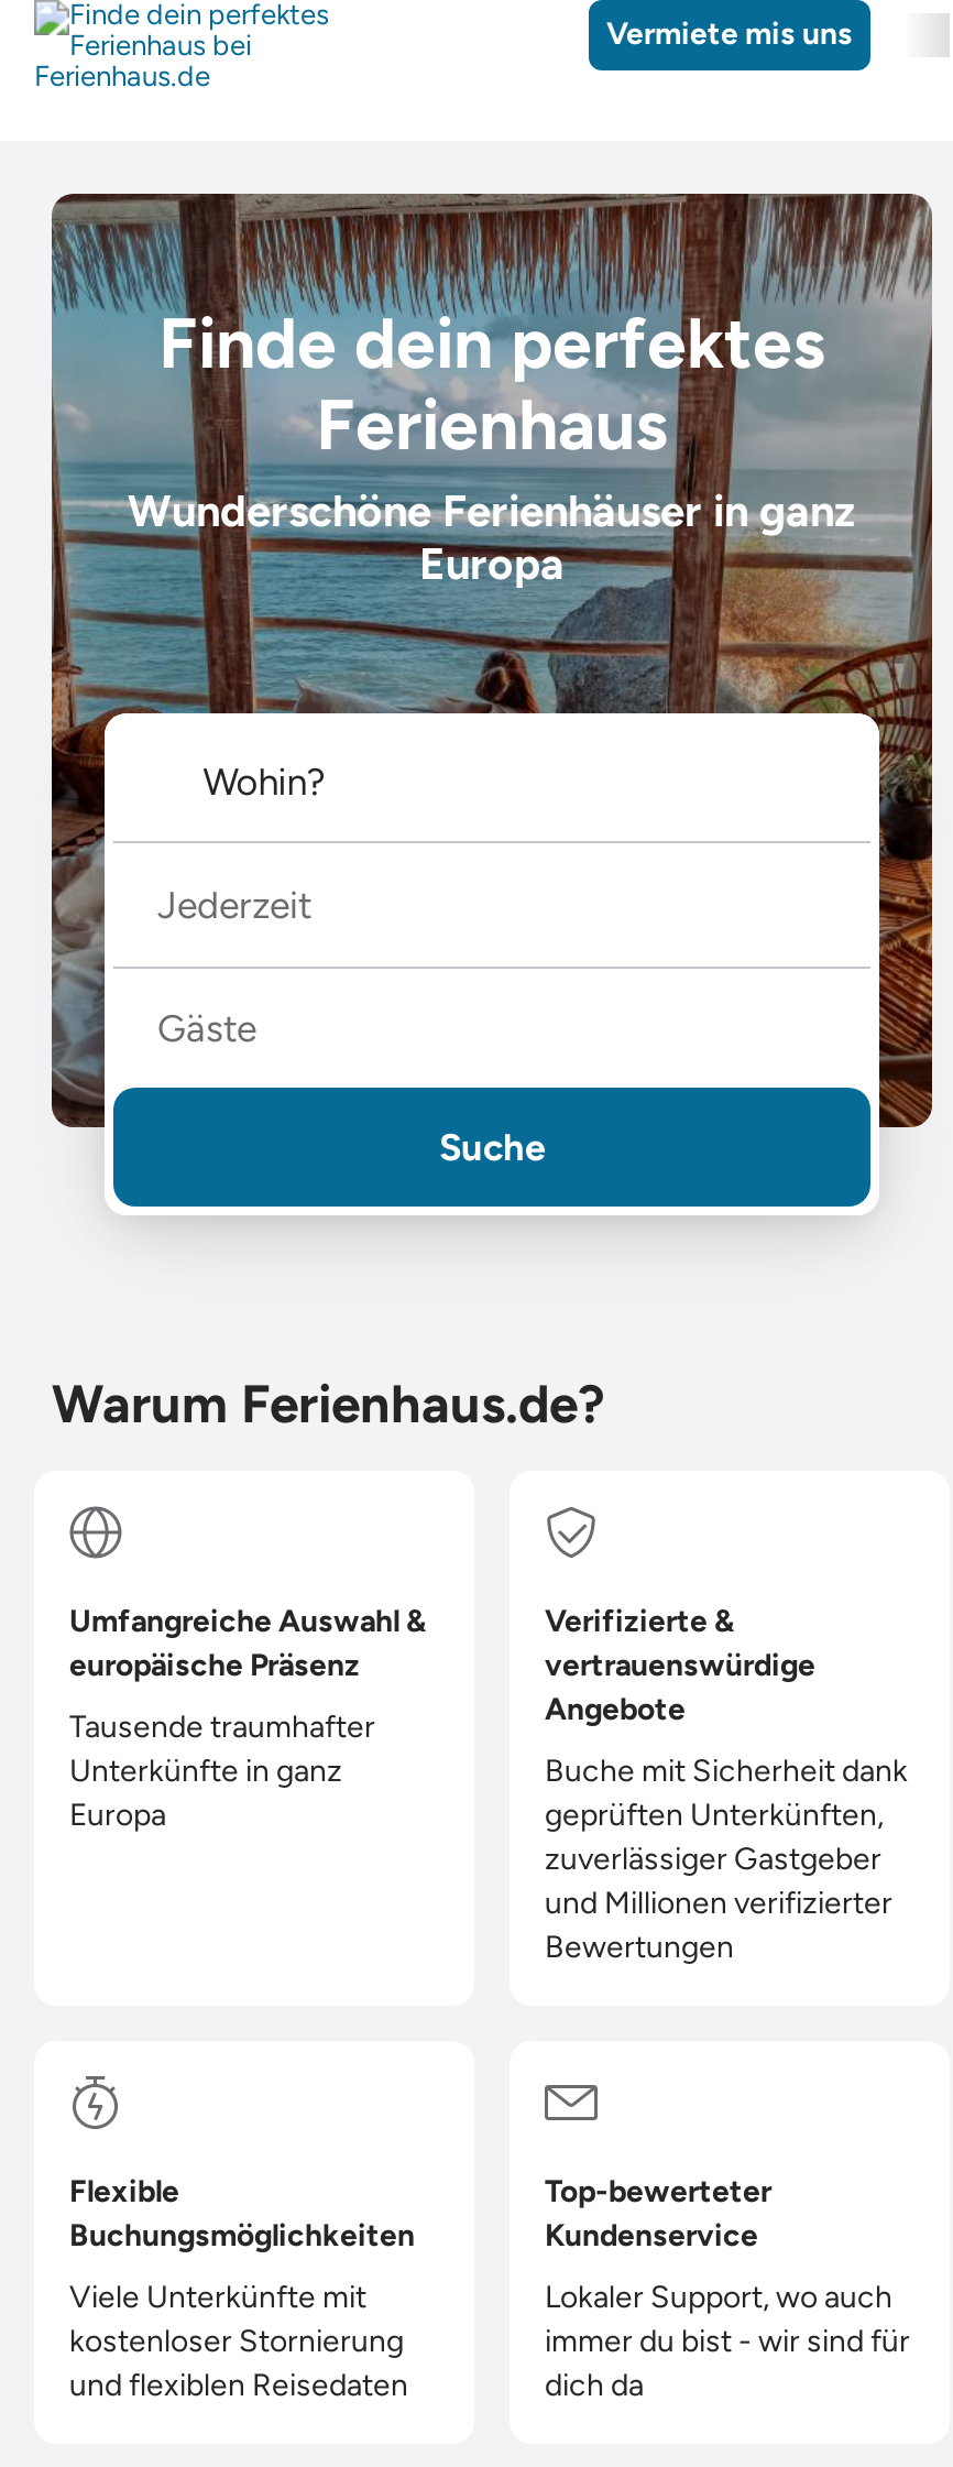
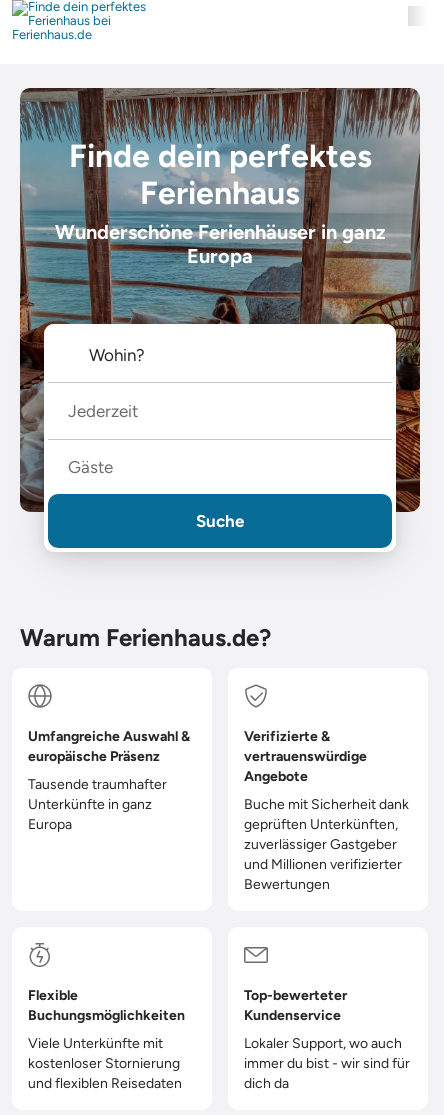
- Vermiete mis uns
